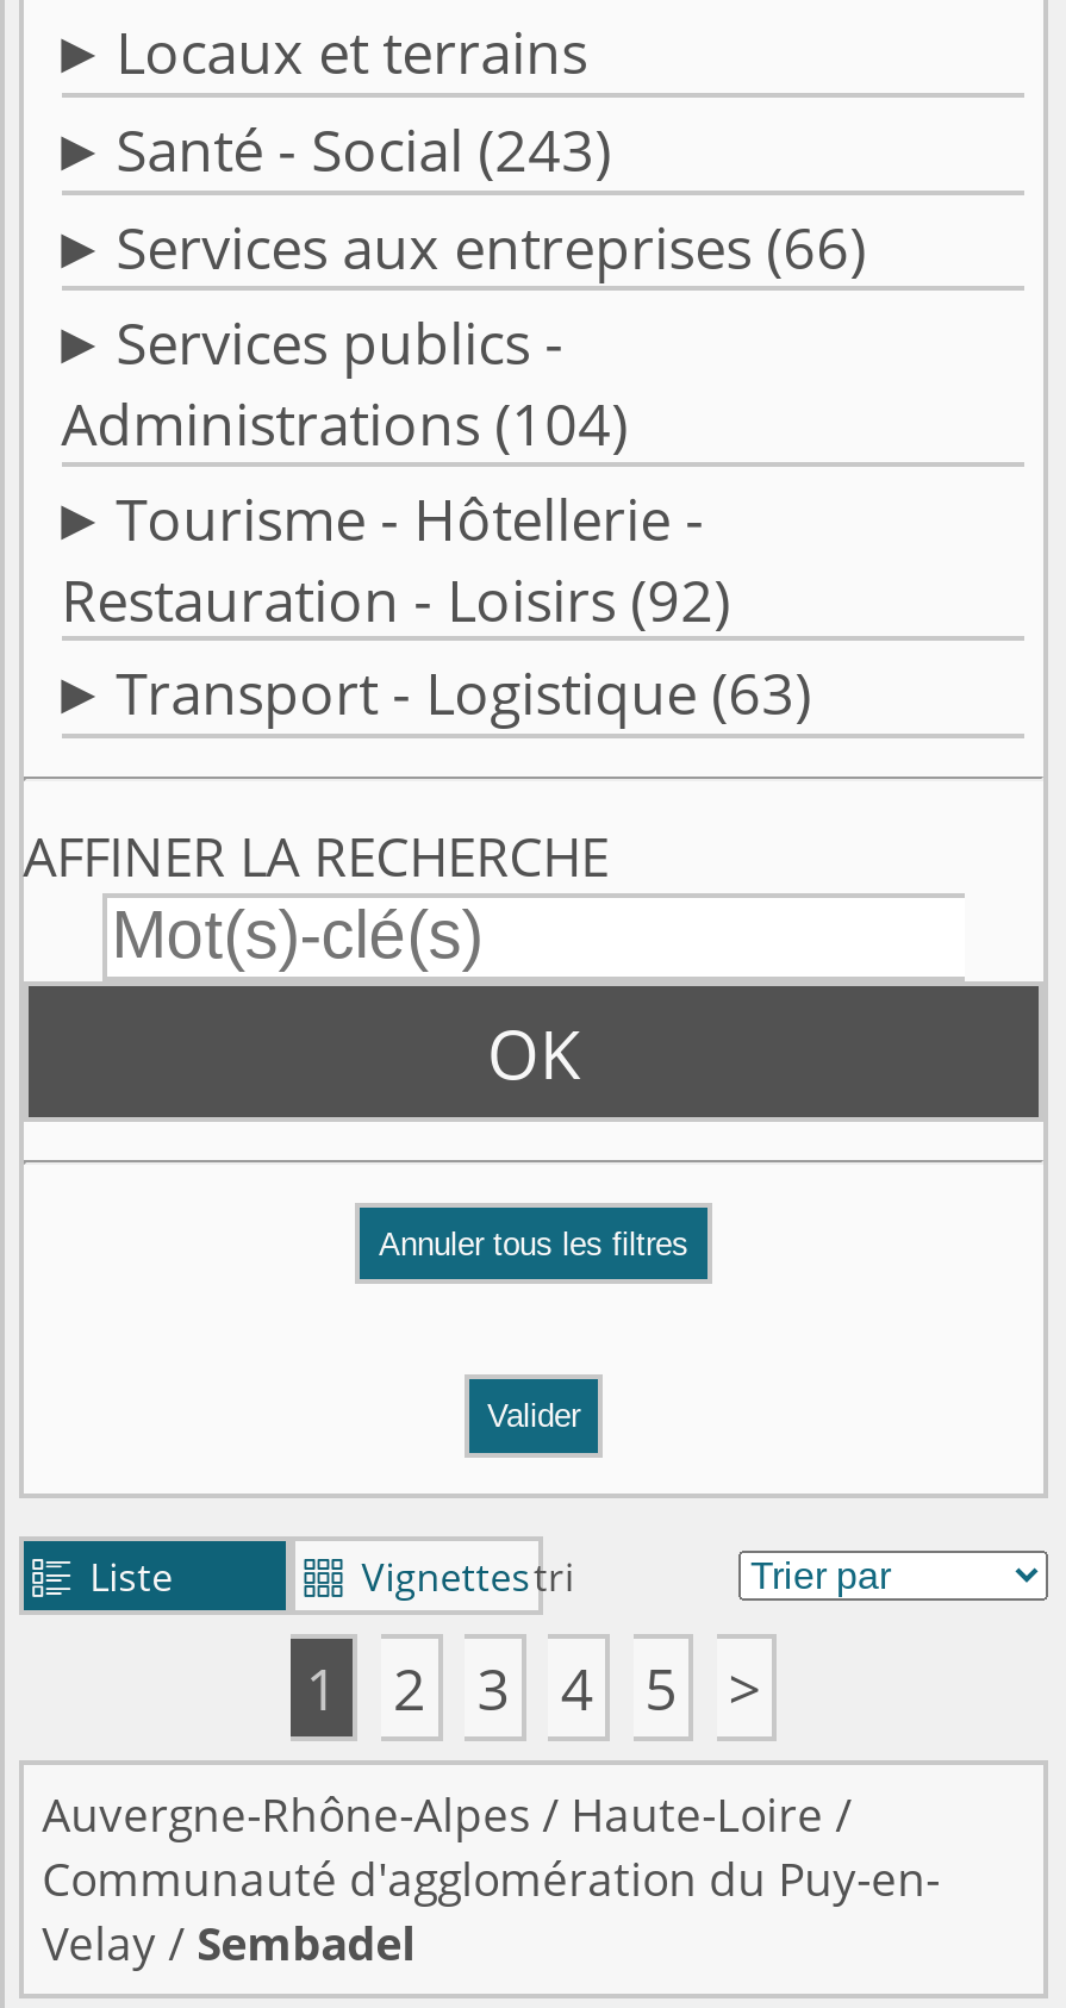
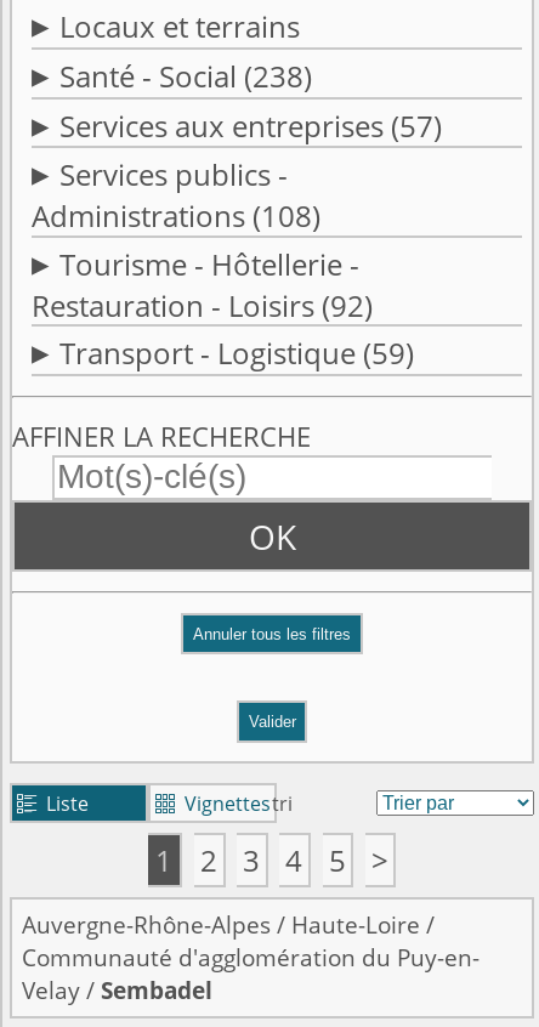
- Santé - Social (243)
+ Santé - Social (238)

- Services aux entreprises (66)
+ Services aux entreprises (57)

- Administrations (104)
+ Administrations (108)

- Transport - Logistique (63)
+ Transport - Logistique (59)
